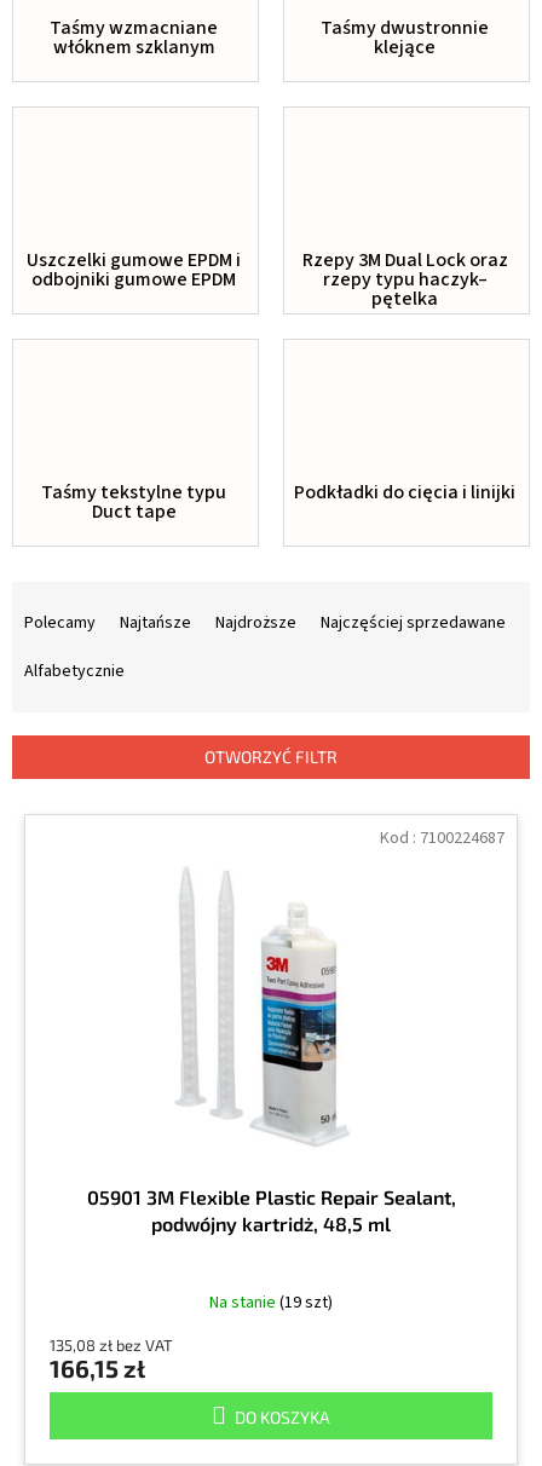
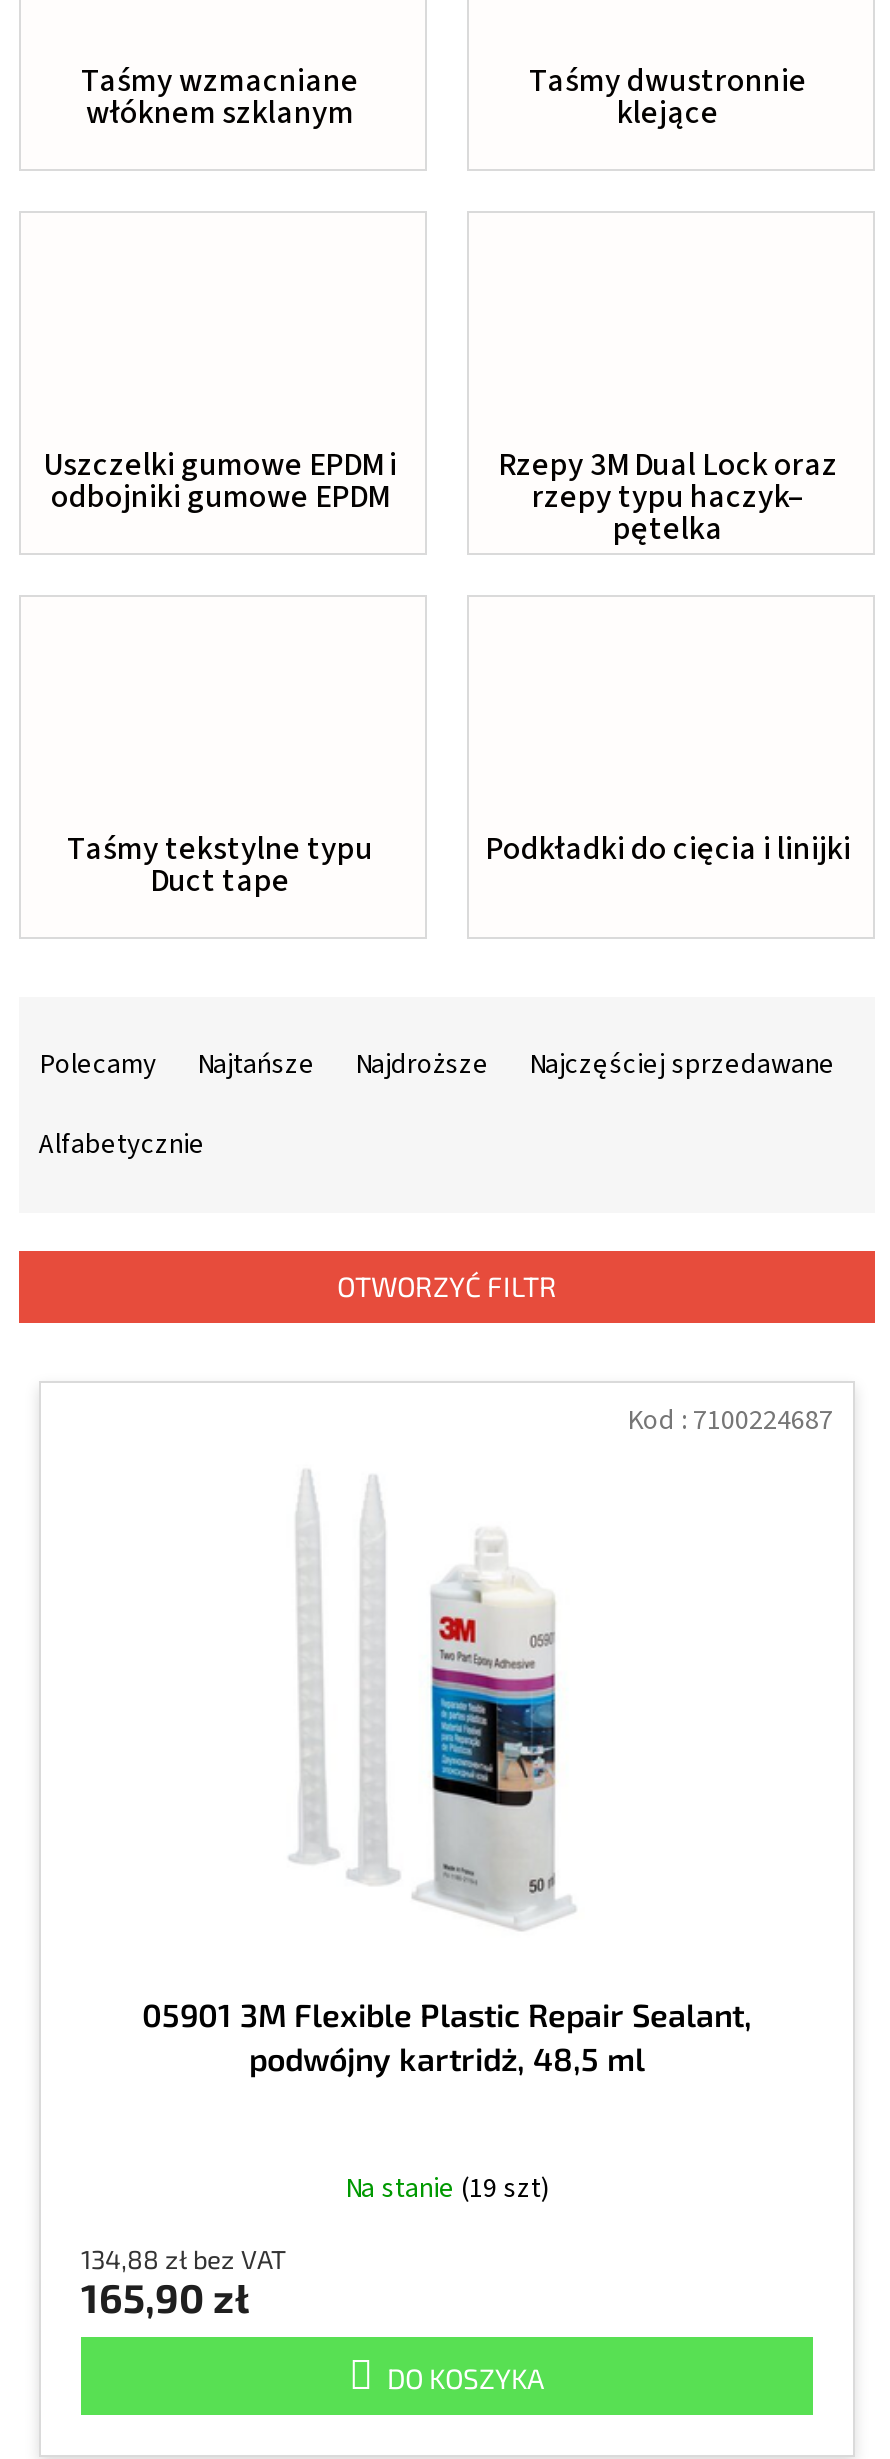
- 135,08 zł bez VAT
+ 134,88 zł bez VAT

- 166,15 zł
+ 165,90 zł
